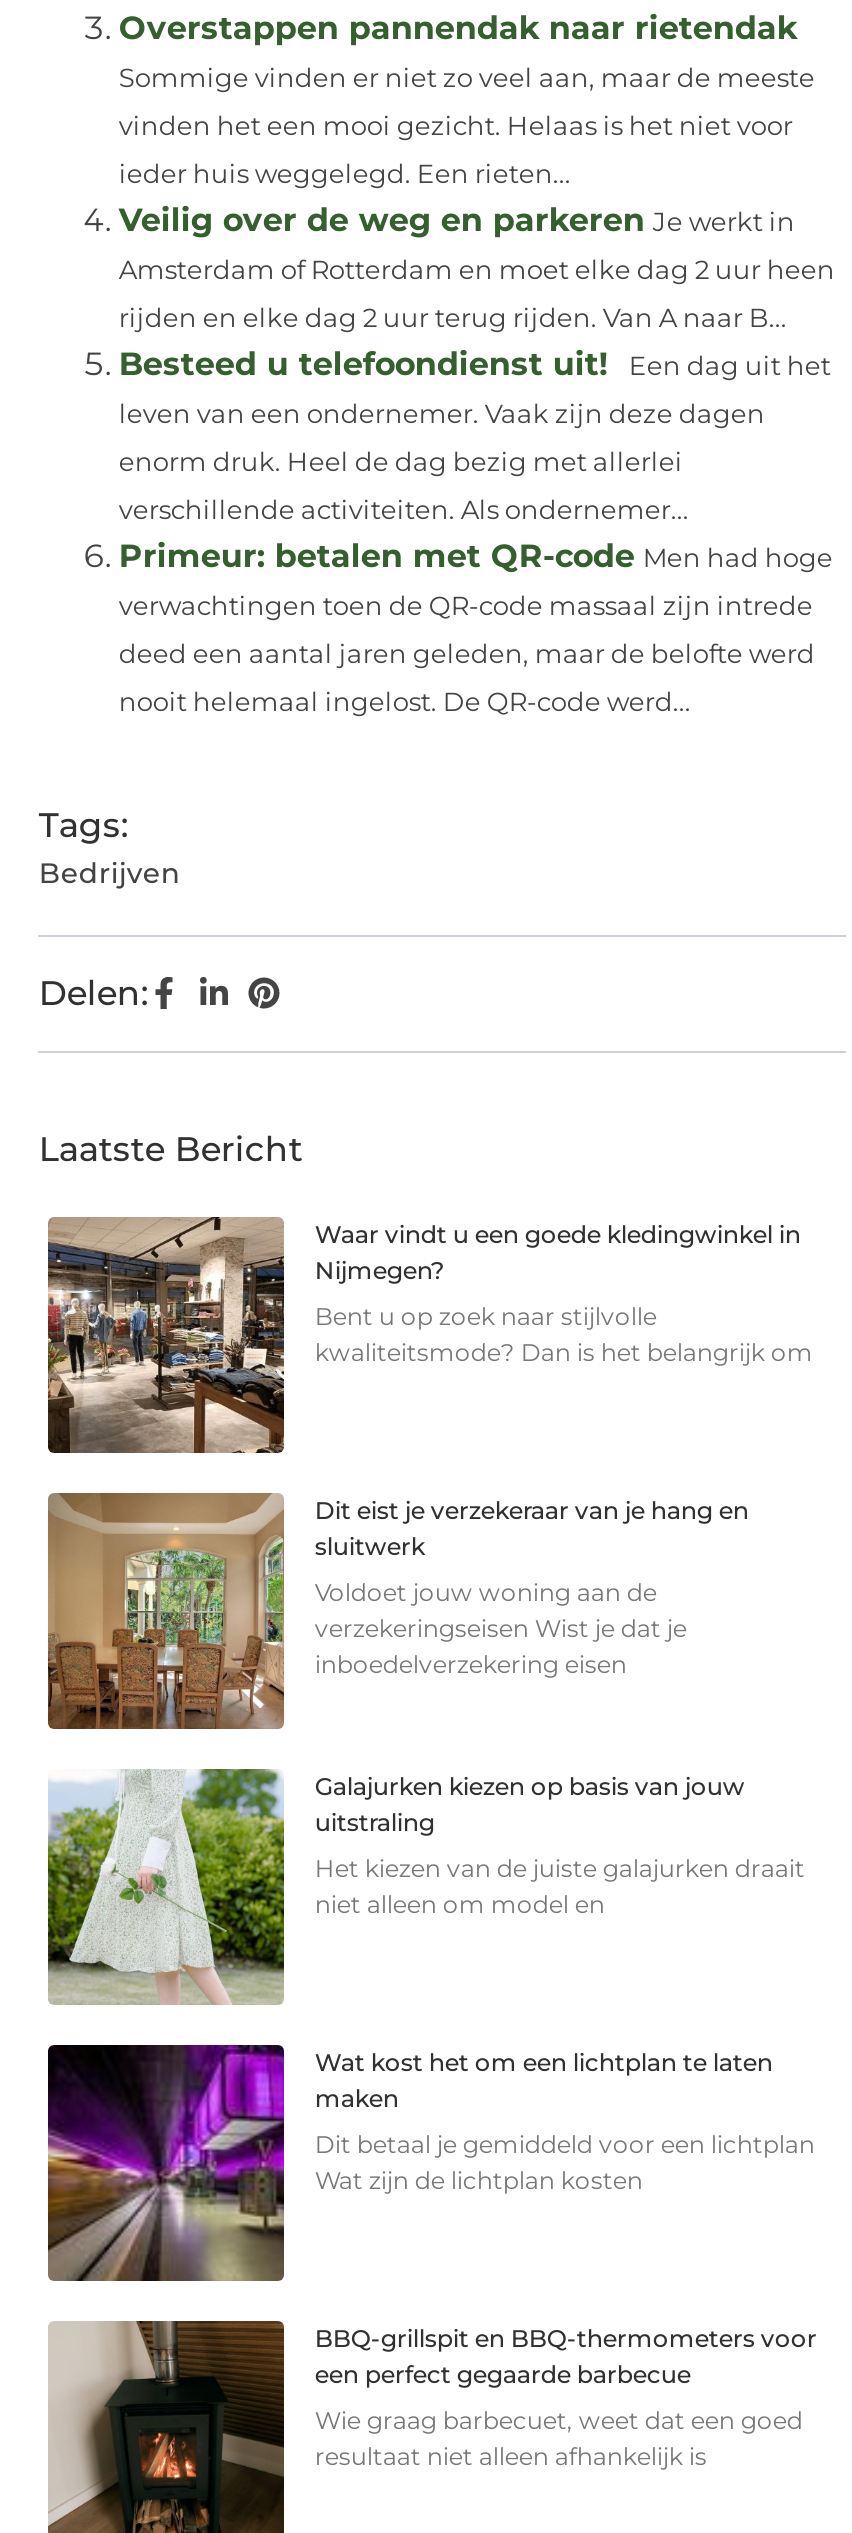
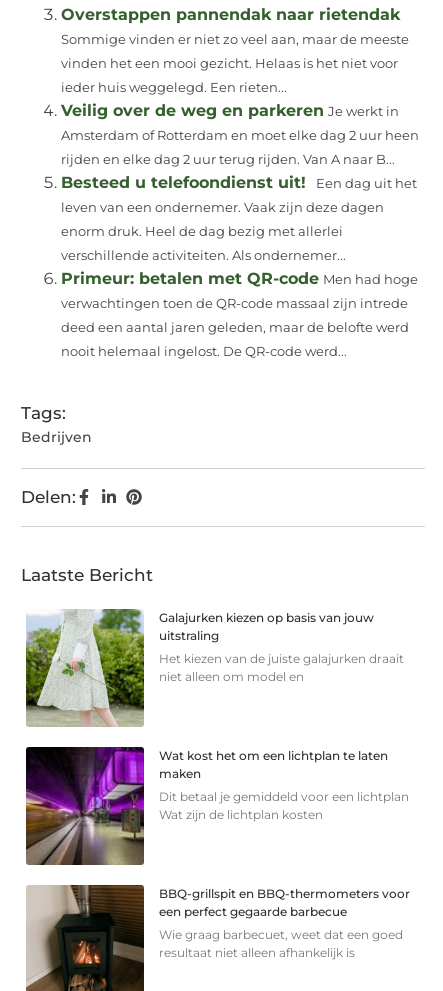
- [image]
- Waar vindt u een goede kledingwinkel in
- Nijmegen?
- Bent u op zoek naar stijlvolle
- kwaliteitsmode? Dan is het belangrijk om

- [image]
- Dit eist je verzekeraar van je hang en
- sluitwerk
- Voldoet jouw woning aan de
- verzekeringseisen Wist je dat je
- inboedelverzekering eisen
